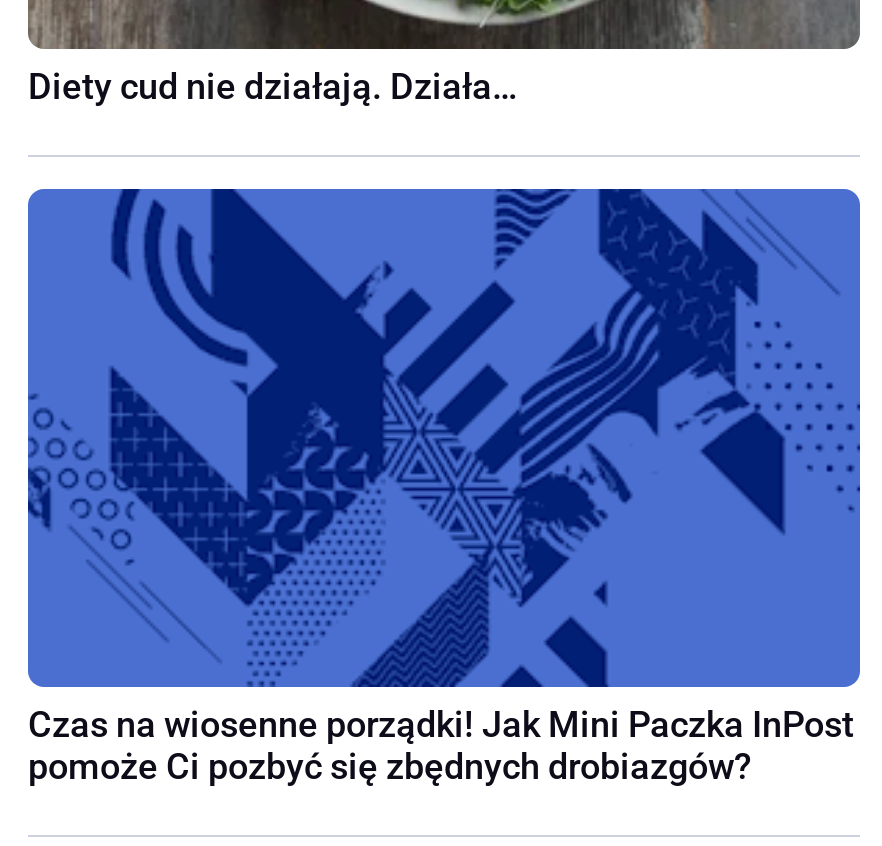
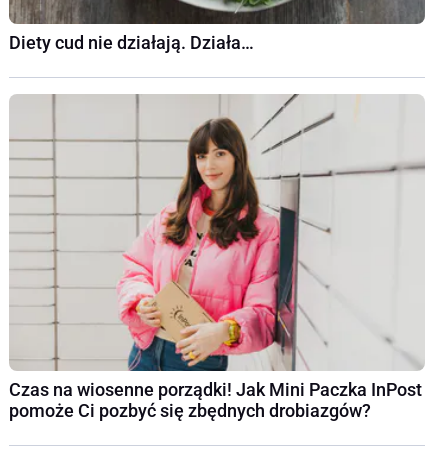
- [image]
+ [image]
